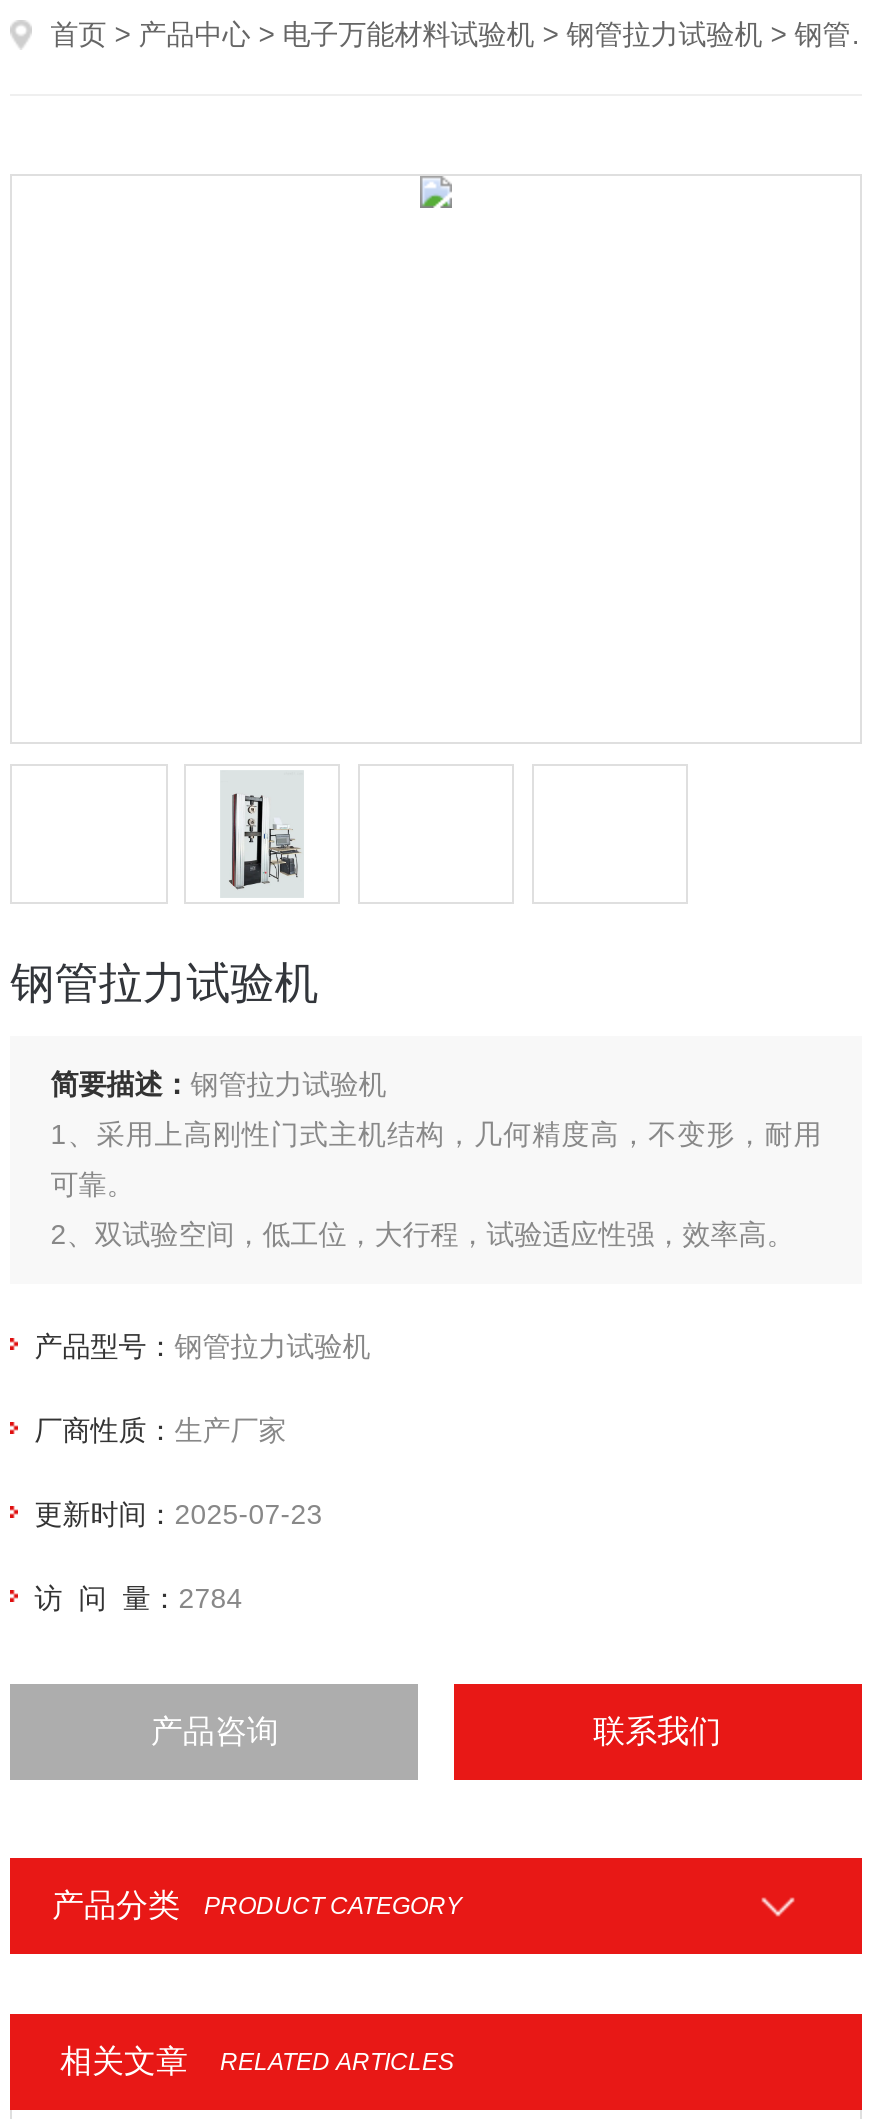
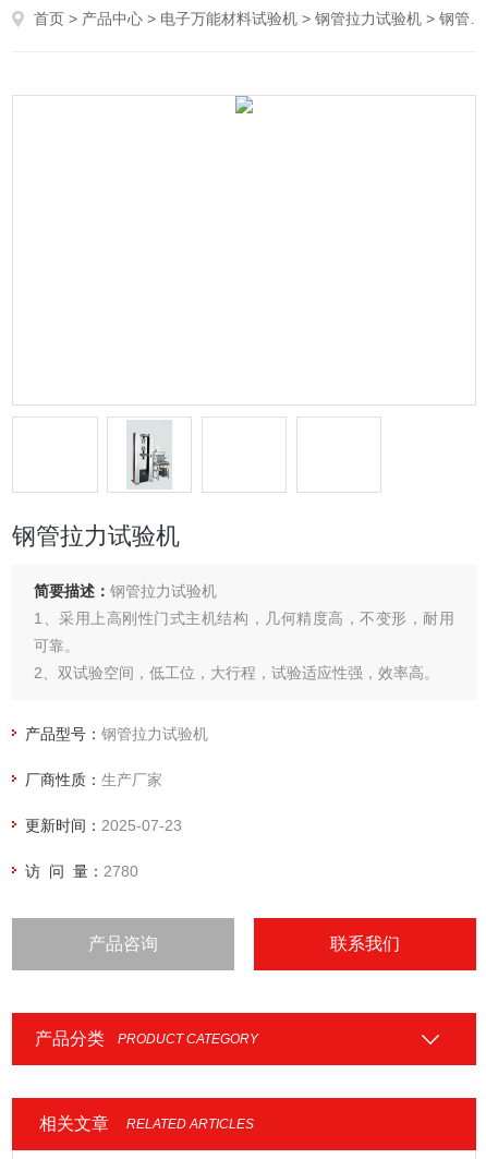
- 访 问 量：2784
+ 访 问 量：2780
